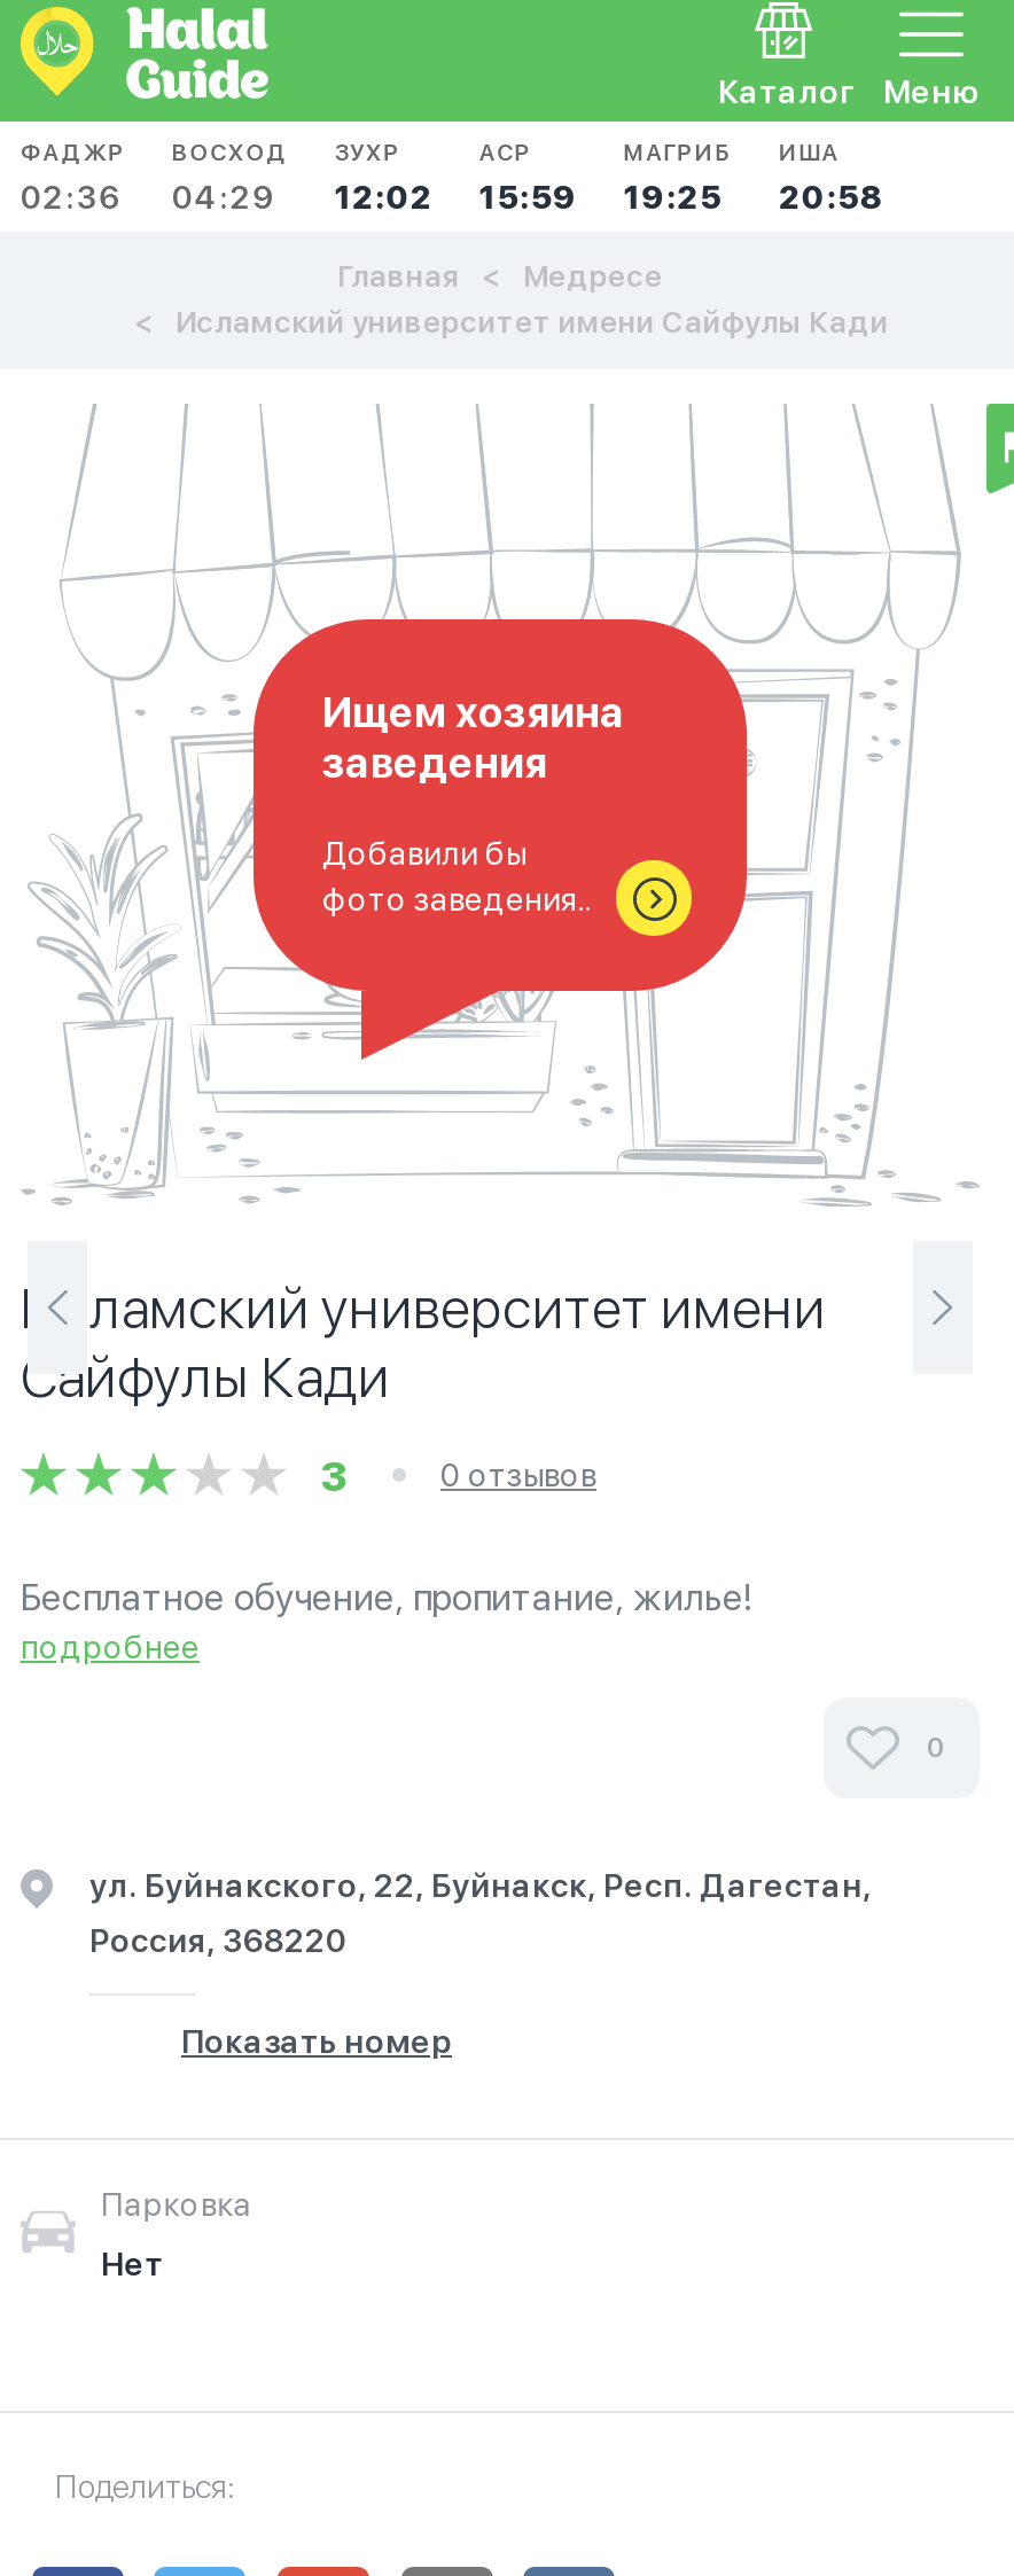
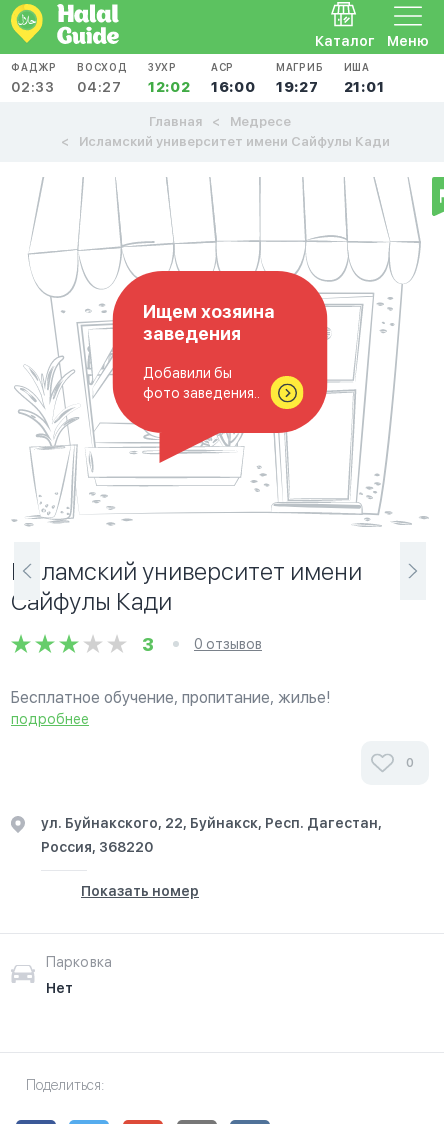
- 02:36
+ 02:33

- 04:29
+ 04:27

- 15:59
+ 16:00

- 19:25
+ 19:27

- 20:58
+ 21:01
